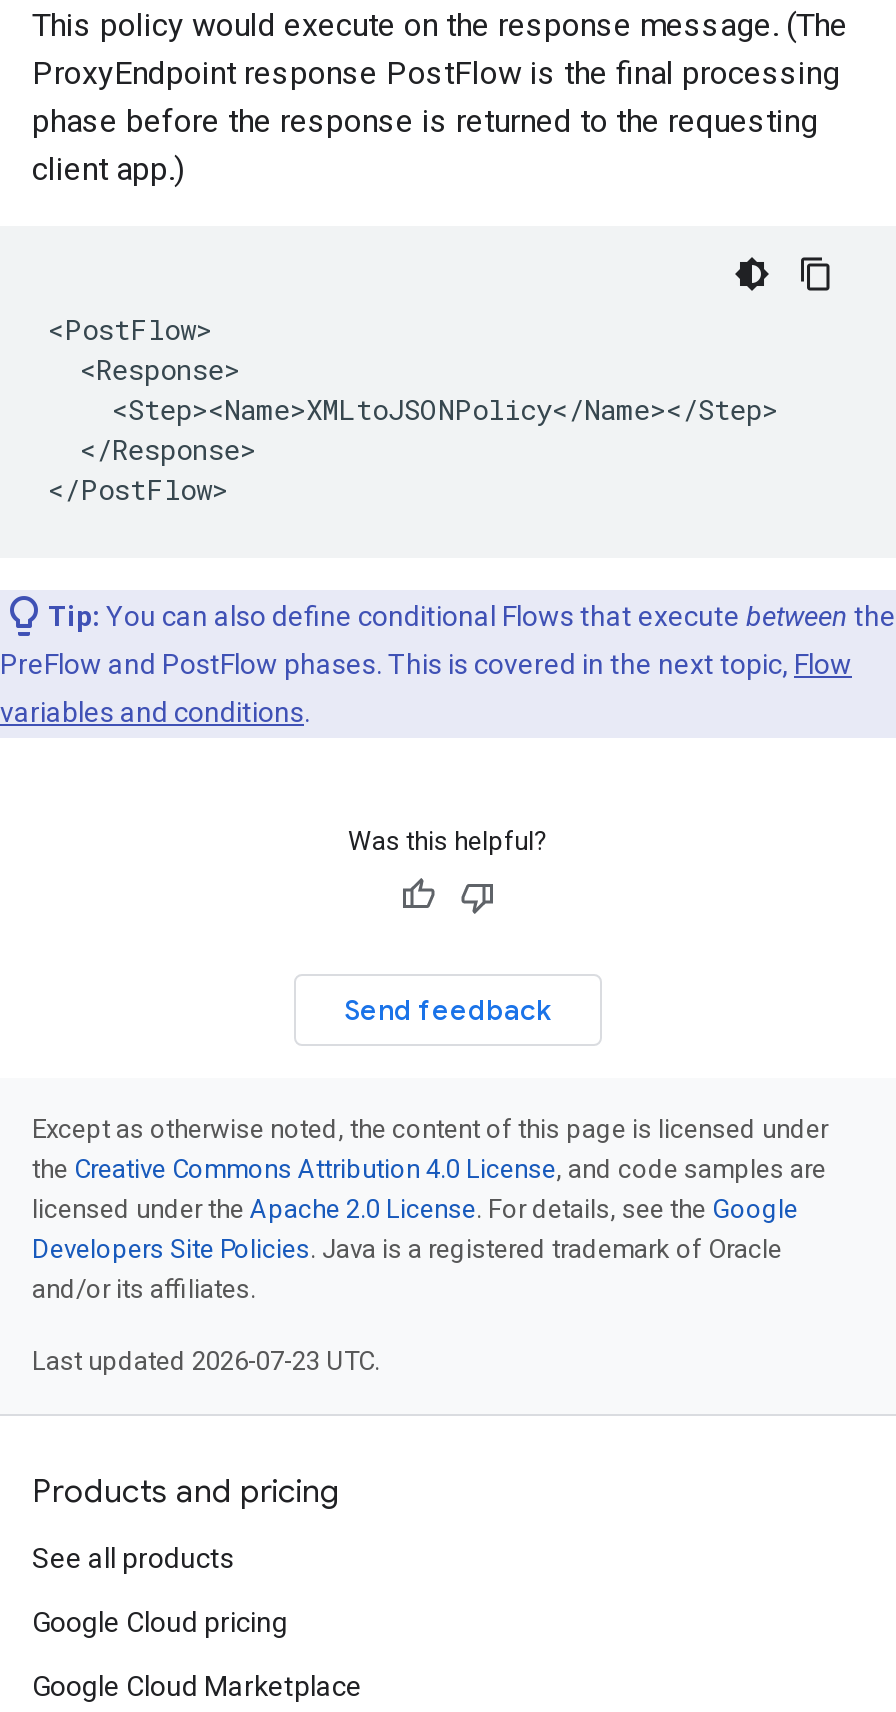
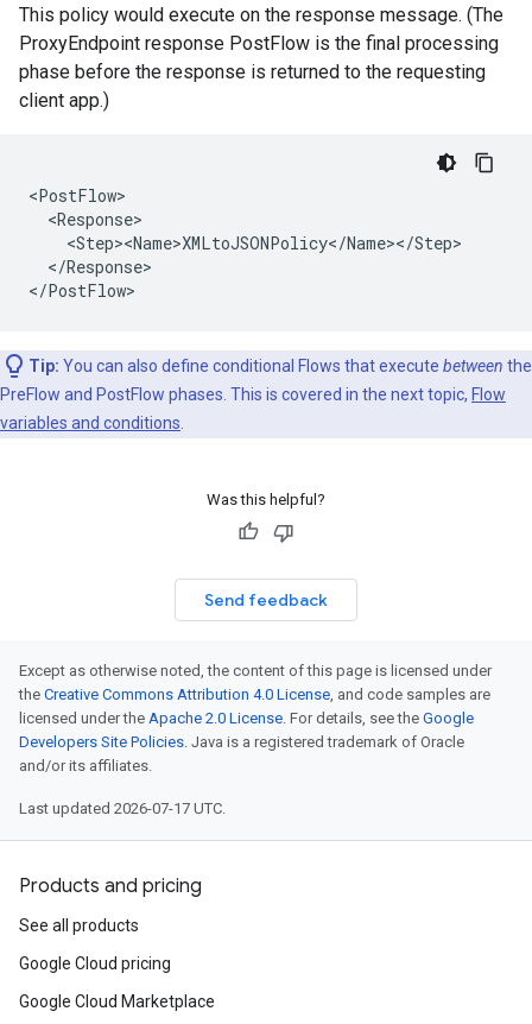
- Last updated 2026-07-23 UTC.
+ Last updated 2026-07-17 UTC.
